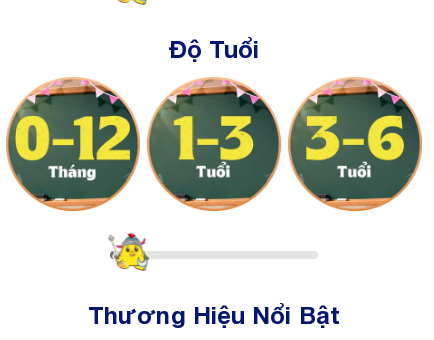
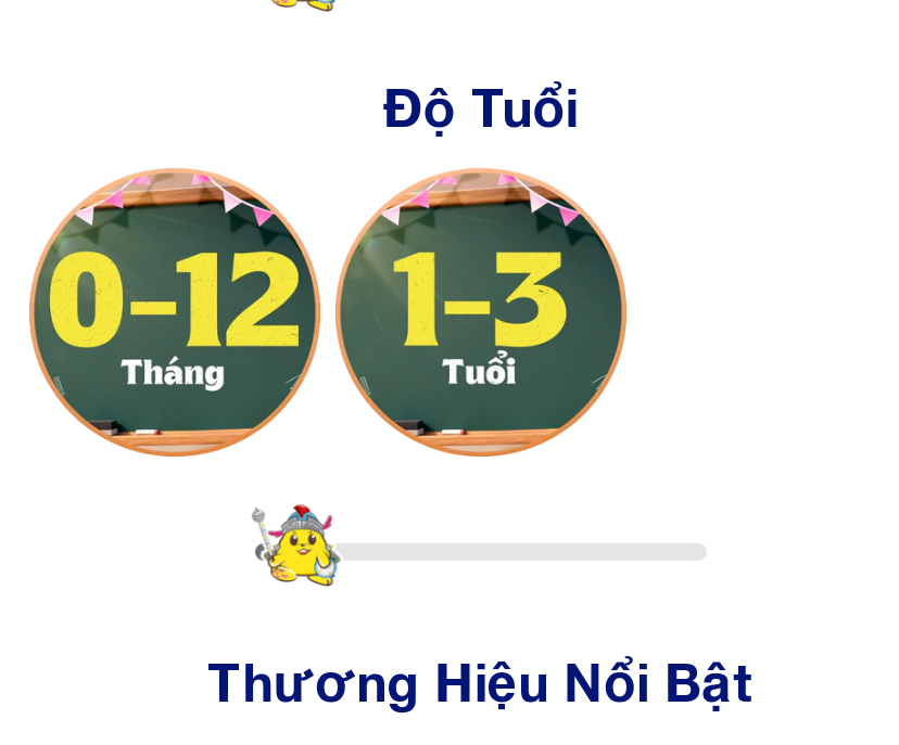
- [image]
